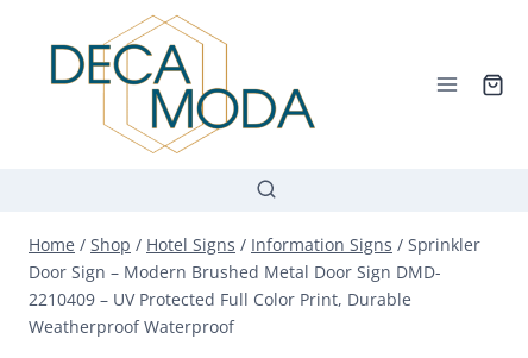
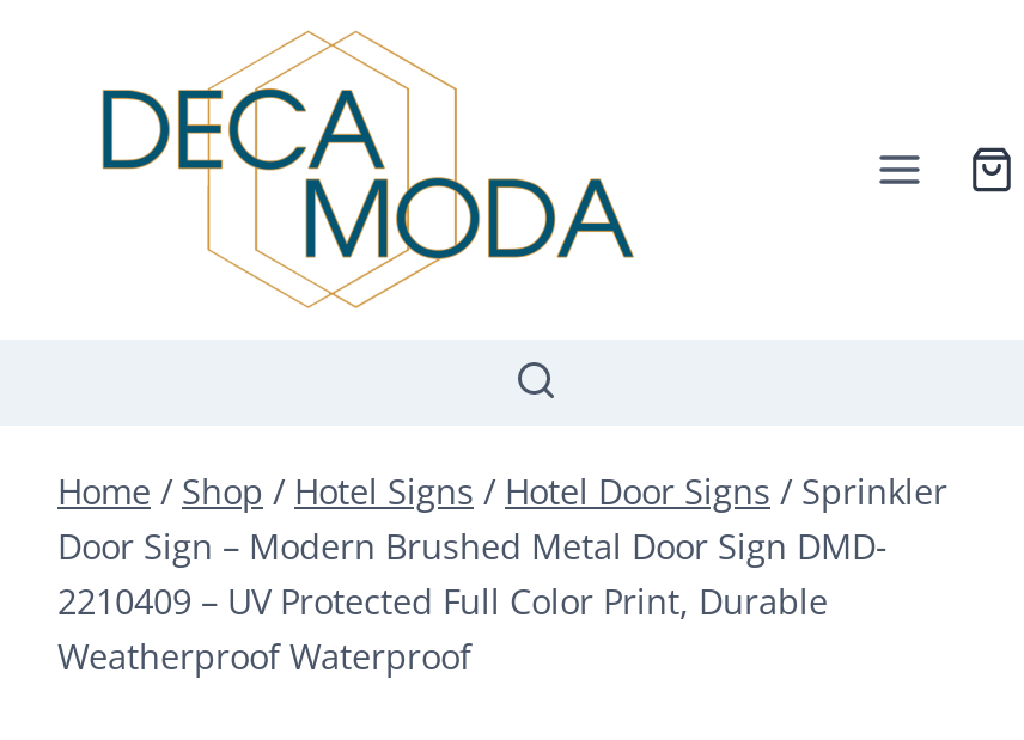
- Home / Shop / Hotel Signs / Information Signs / Sprinkler
+ Home / Shop / Hotel Signs / Hotel Door Signs / Sprinkler
